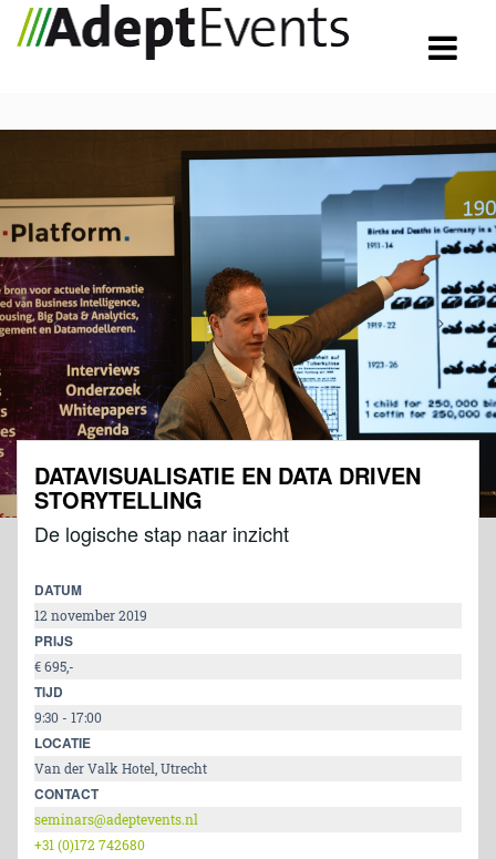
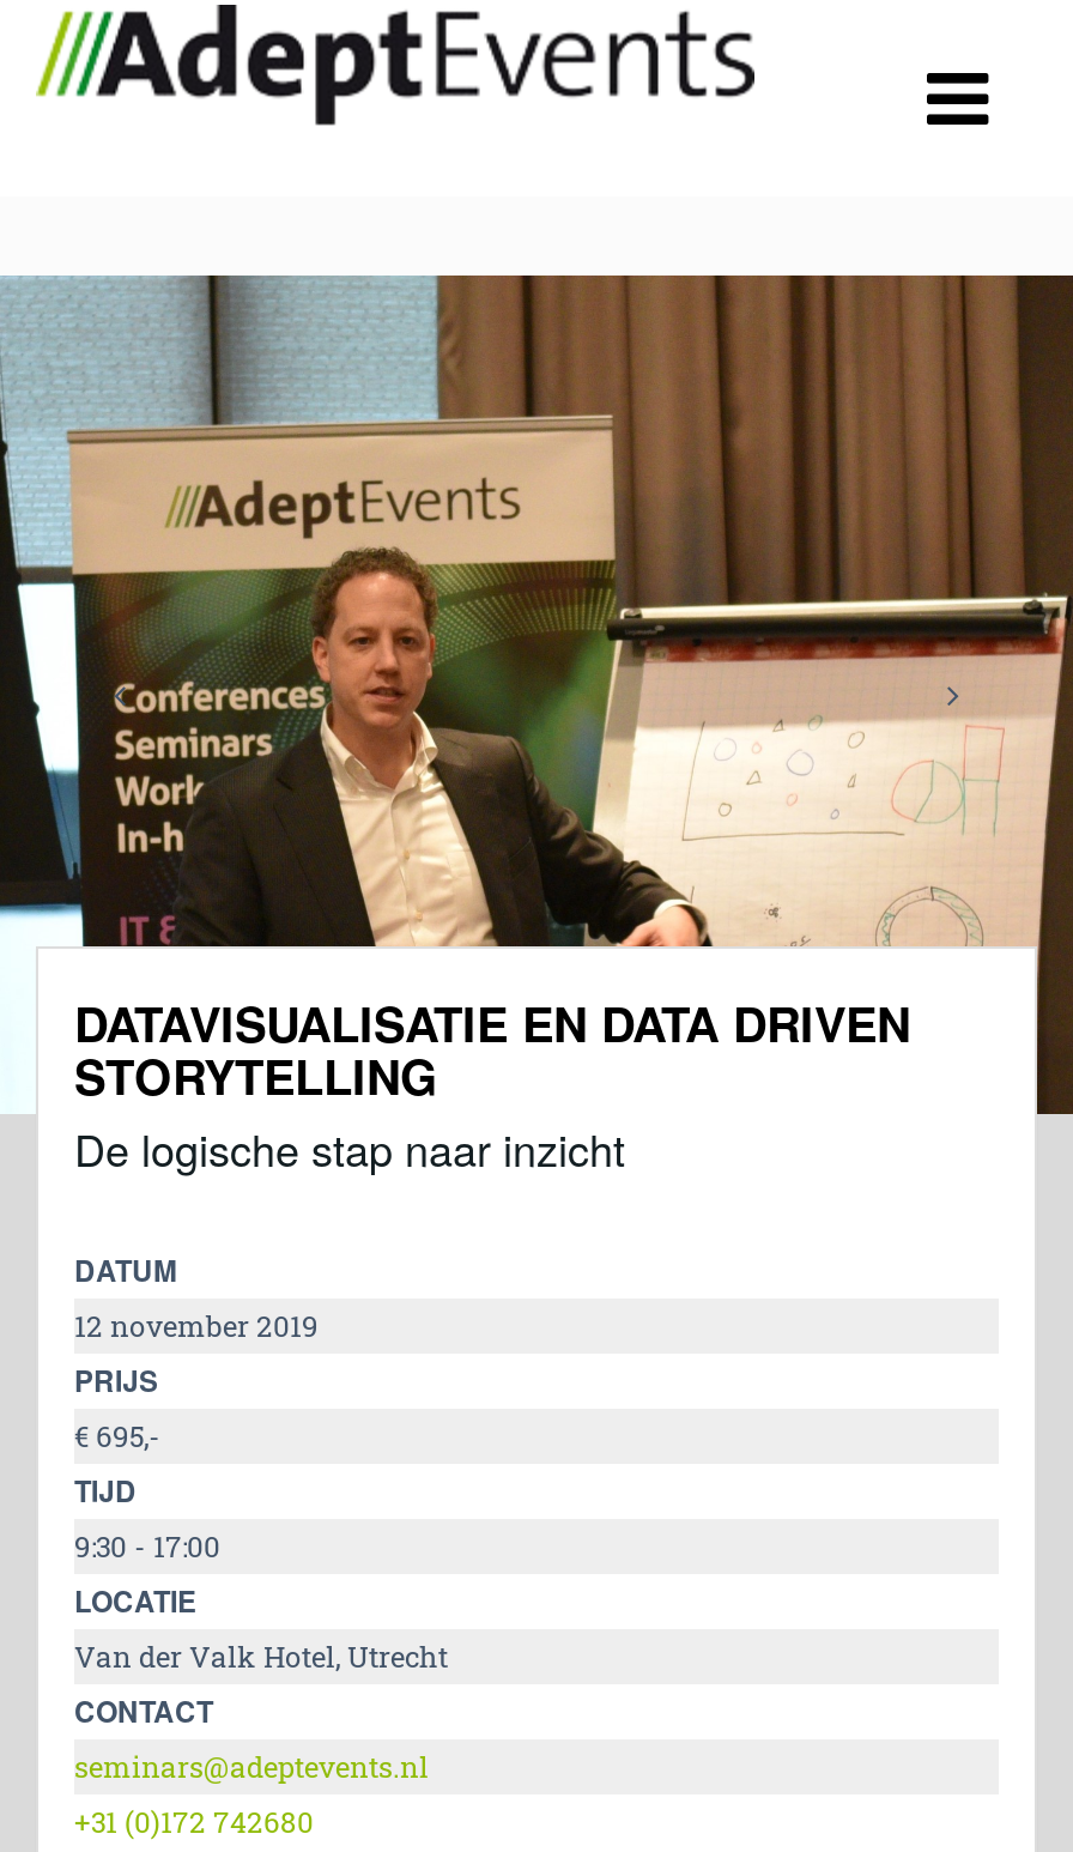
- [image]
+ [image]
